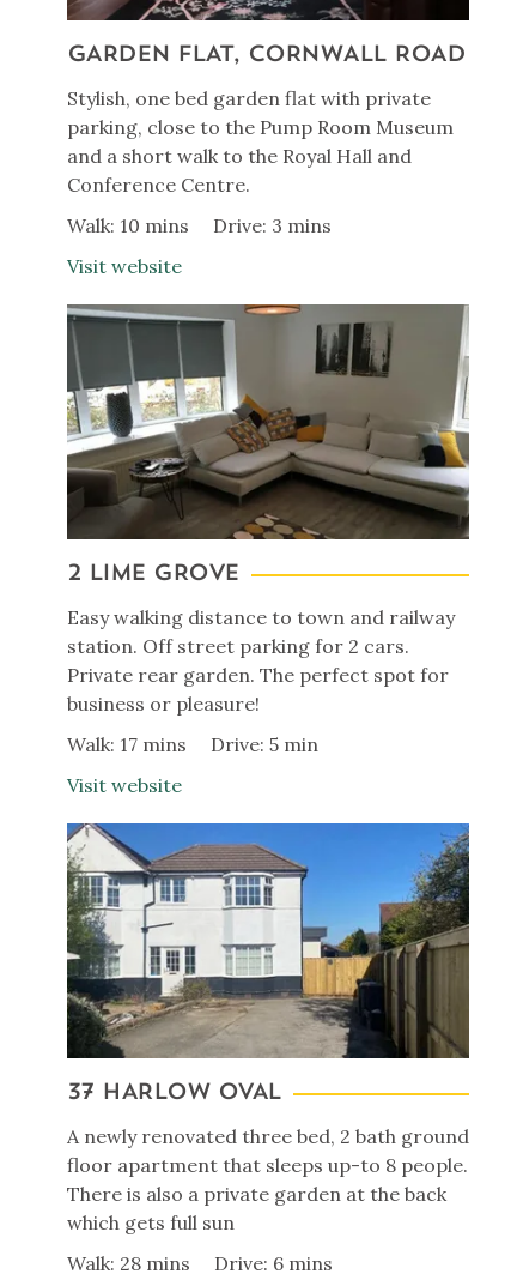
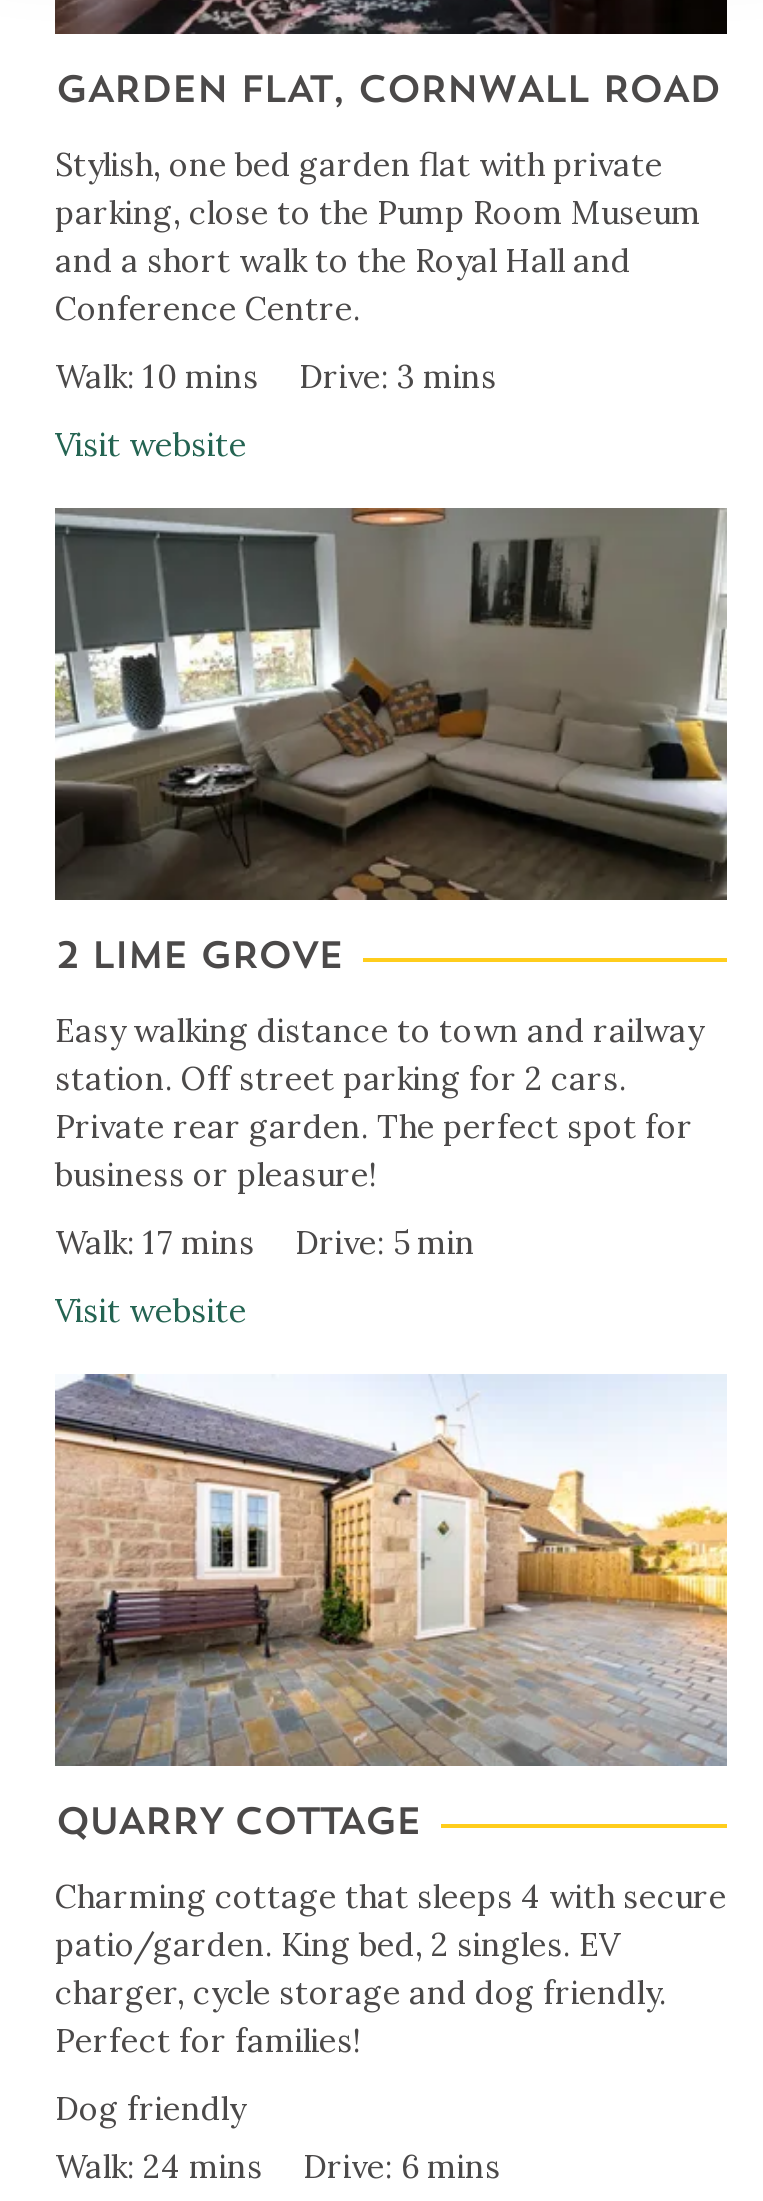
- [image]
- 37 HARLOW OVAL
+ [image]
+ QUARRY COTTAGE

- A newly renovated three bed, 2 bath ground
- floor apartment that sleeps up-to 8 people.
- There is also a private garden at the back
- which gets full sun
+ Charming cottage that sleeps 4 with secure
+ patio/garden. King bed, 2 singles. EV
+ charger, cycle storage and dog friendly.
+ Perfect for families!

- Walk: 28 mins
+ Dog friendly
+ Walk: 24 mins
